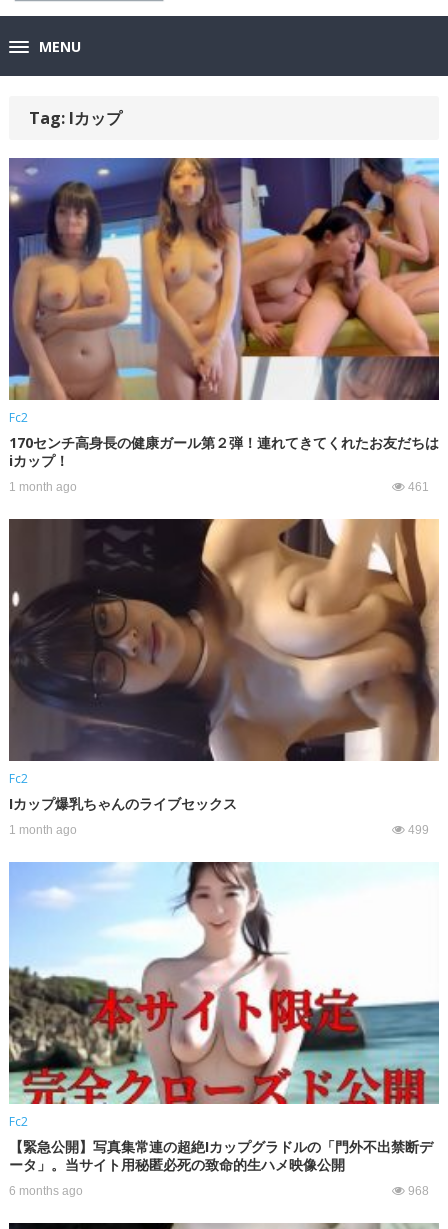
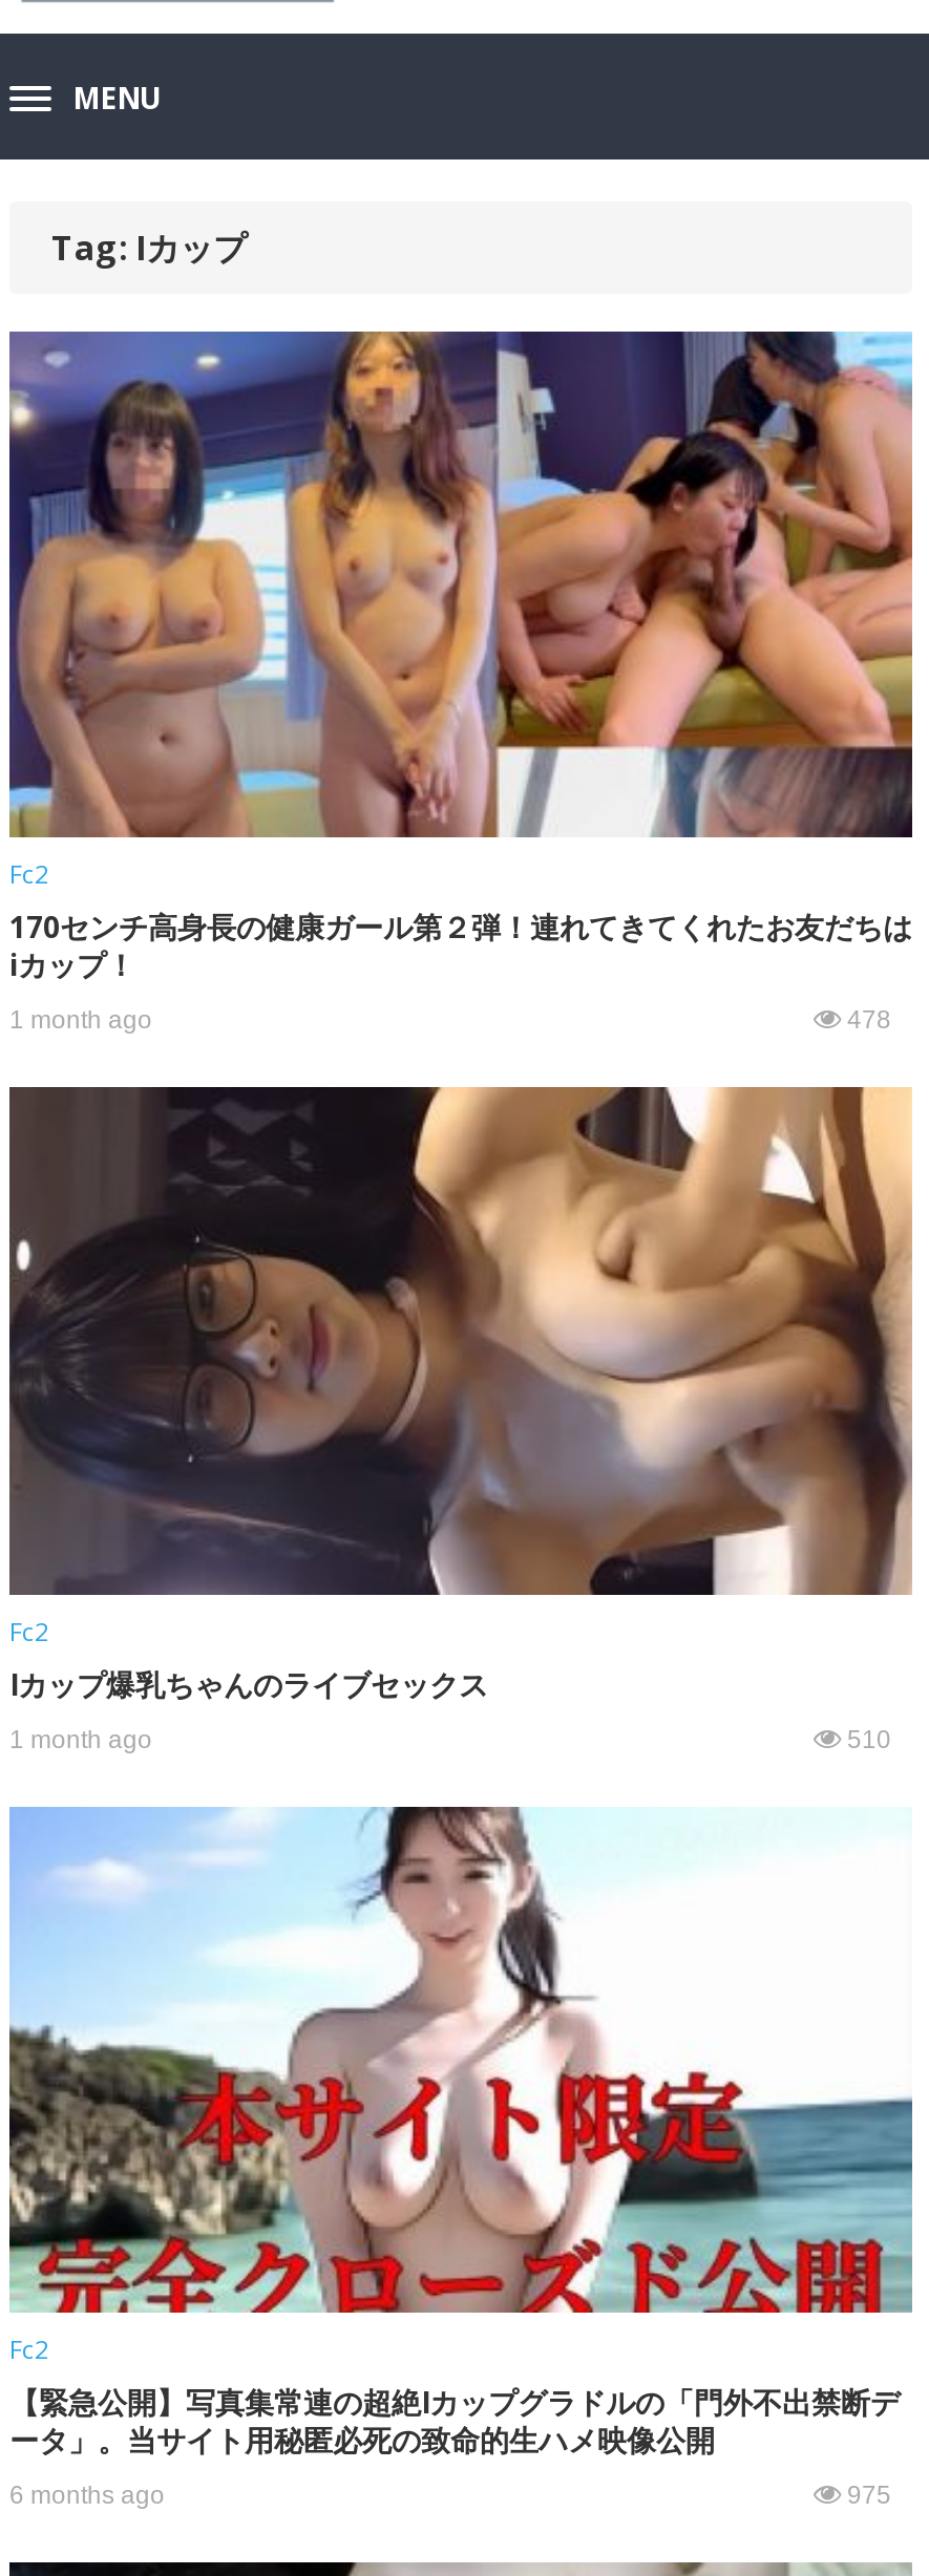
- 461
+ 478

- 499
+ 510

- 968
+ 975
